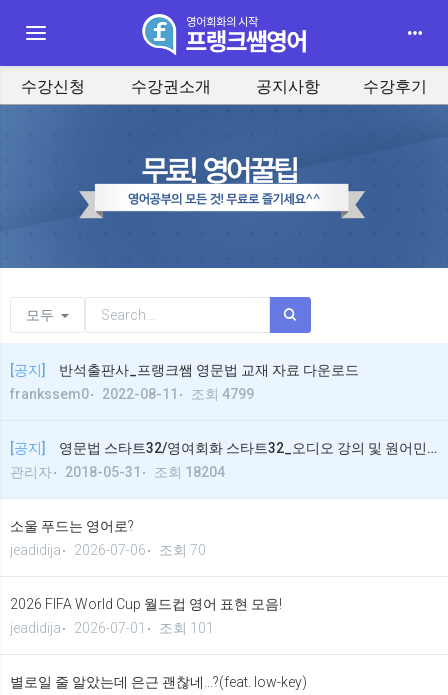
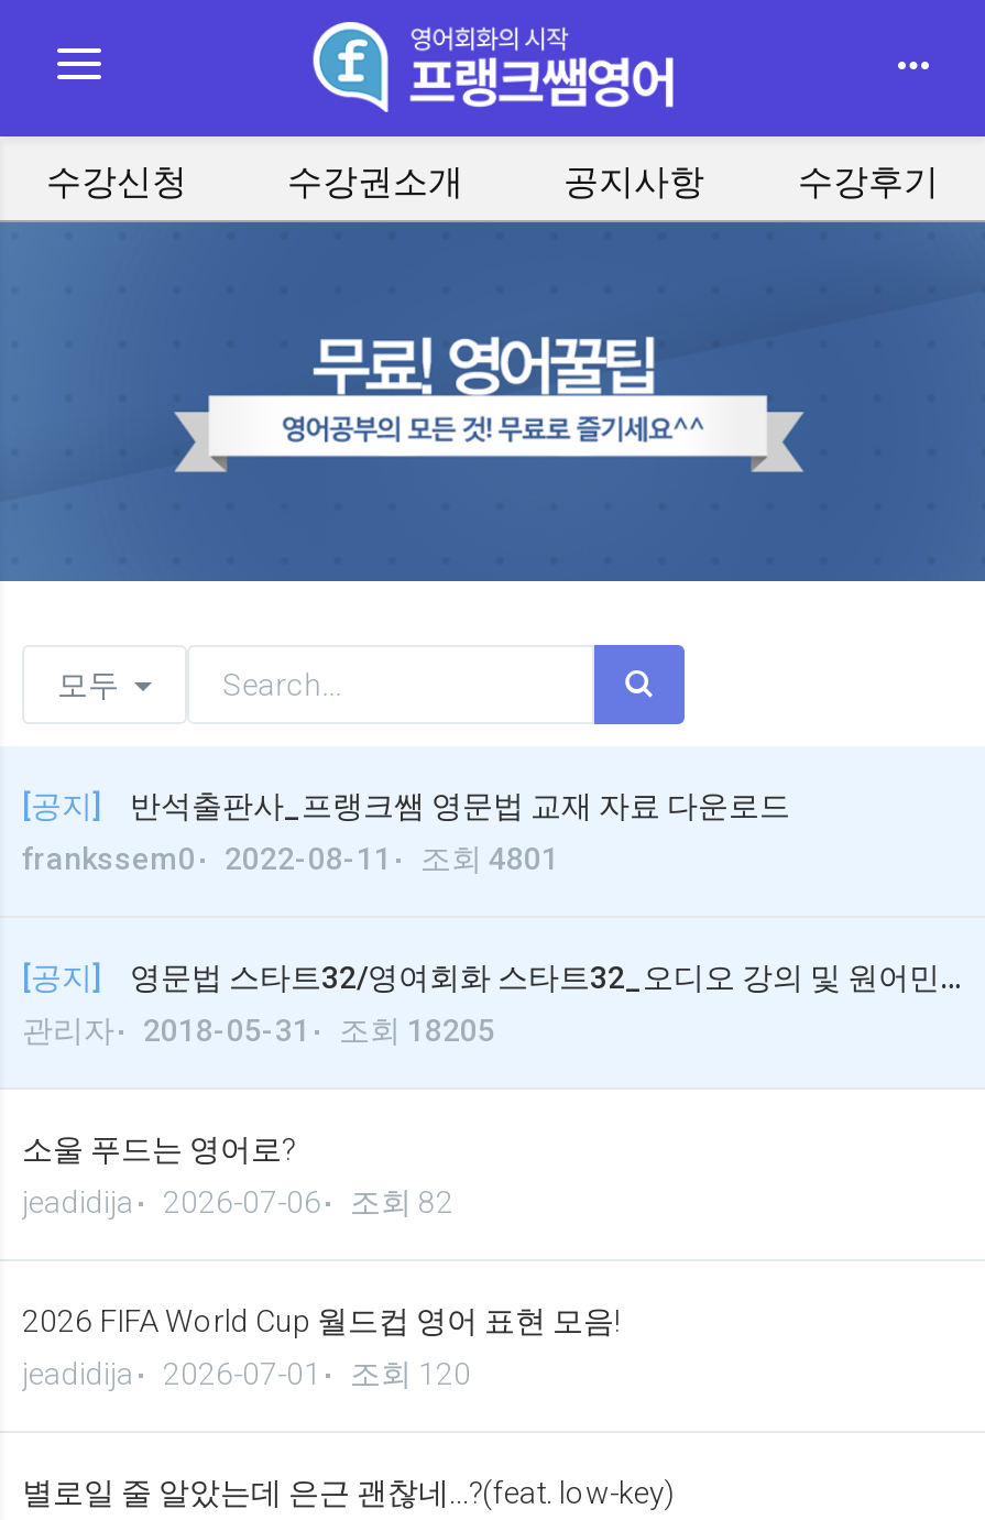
- frankssem0 2022-08-11 조회 4799
+ frankssem0 2022-08-11 조회 4801

- 관리자 2018-05-31 조회 18204
+ 관리자 2018-05-31 조회 18205

- jeadidija 2026-07-06 조회 70
+ jeadidija 2026-07-06 조회 82

- jeadidija 2026-07-01 조회 101
+ jeadidija 2026-07-01 조회 120
